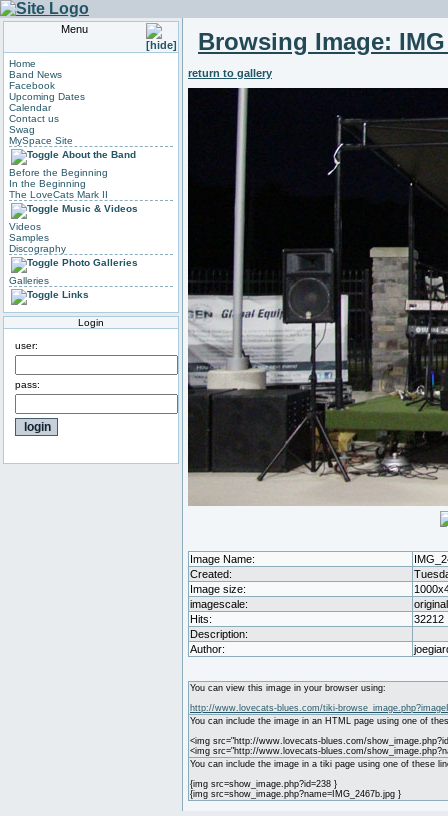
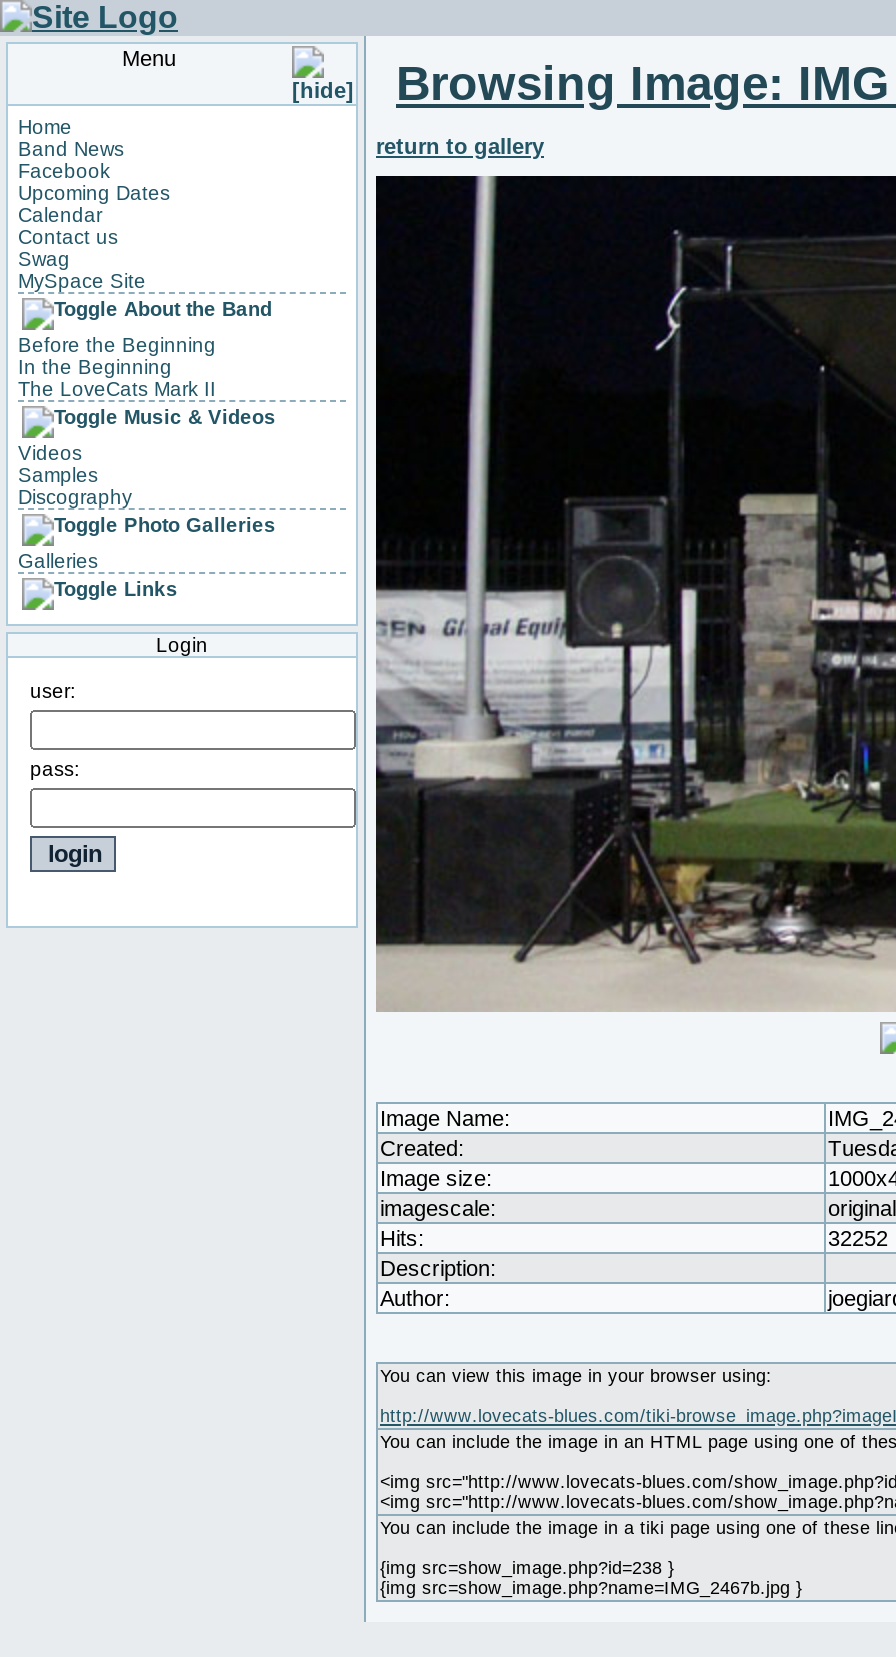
- 32212
+ 32252
